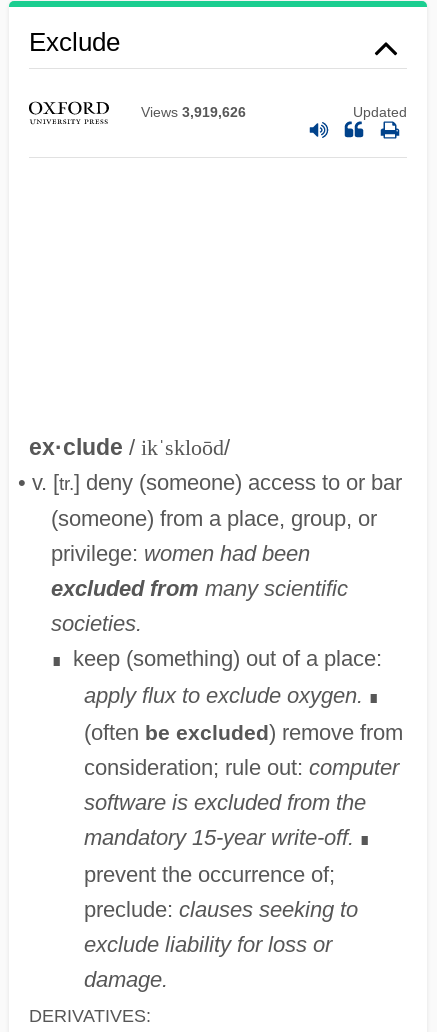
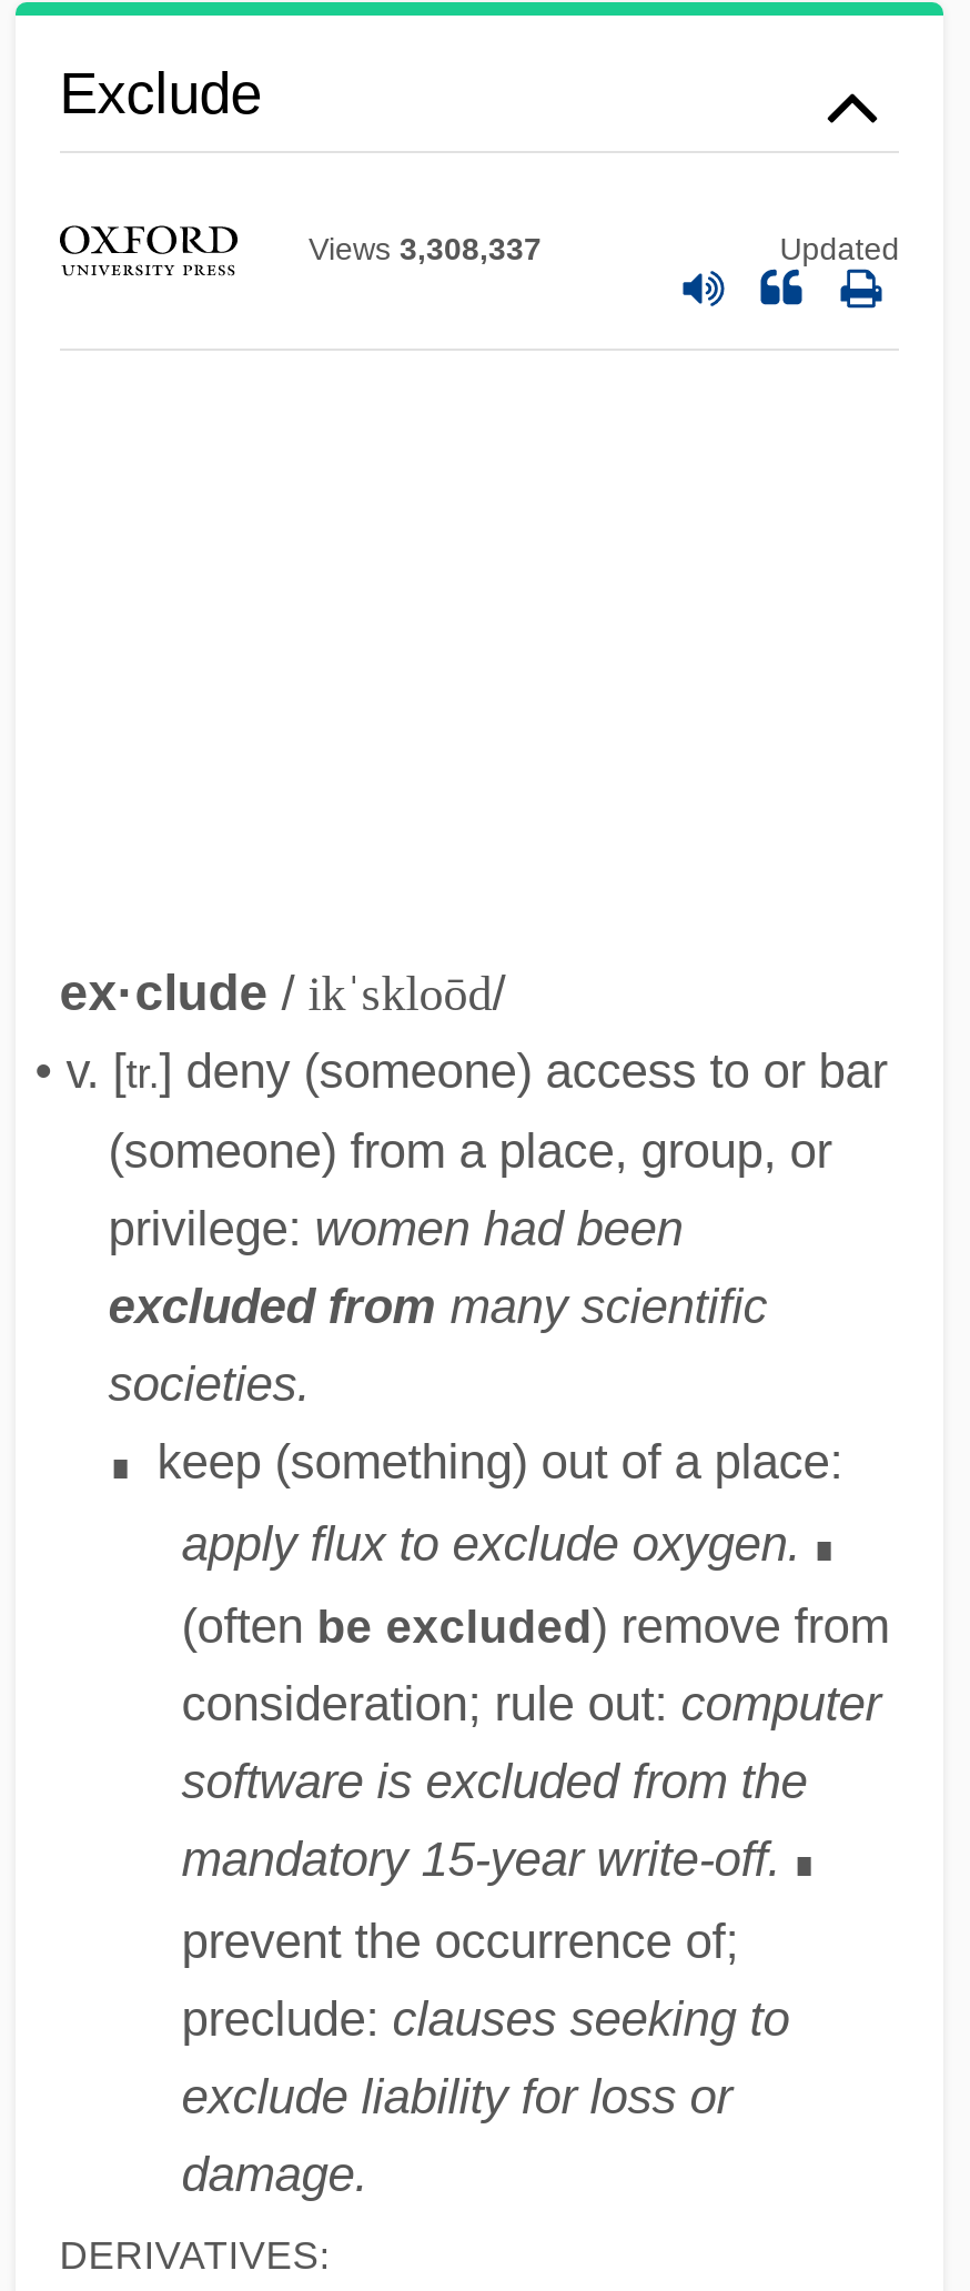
- Views 3,919,626
+ Views 3,308,337
